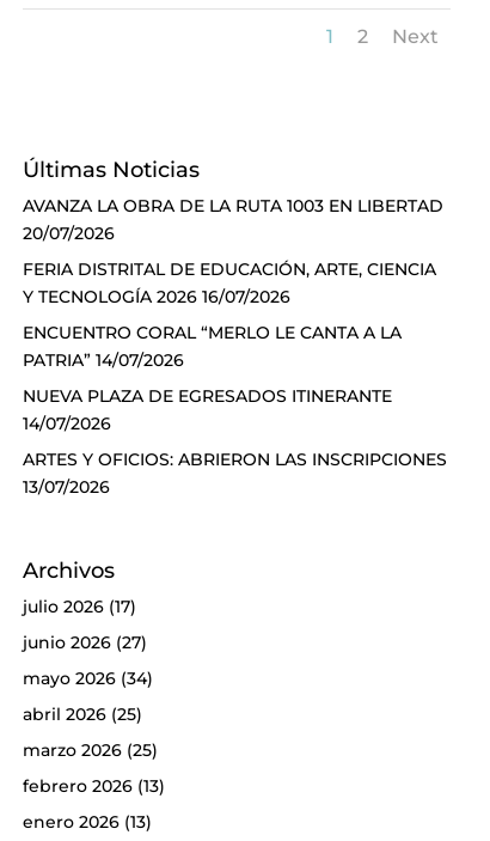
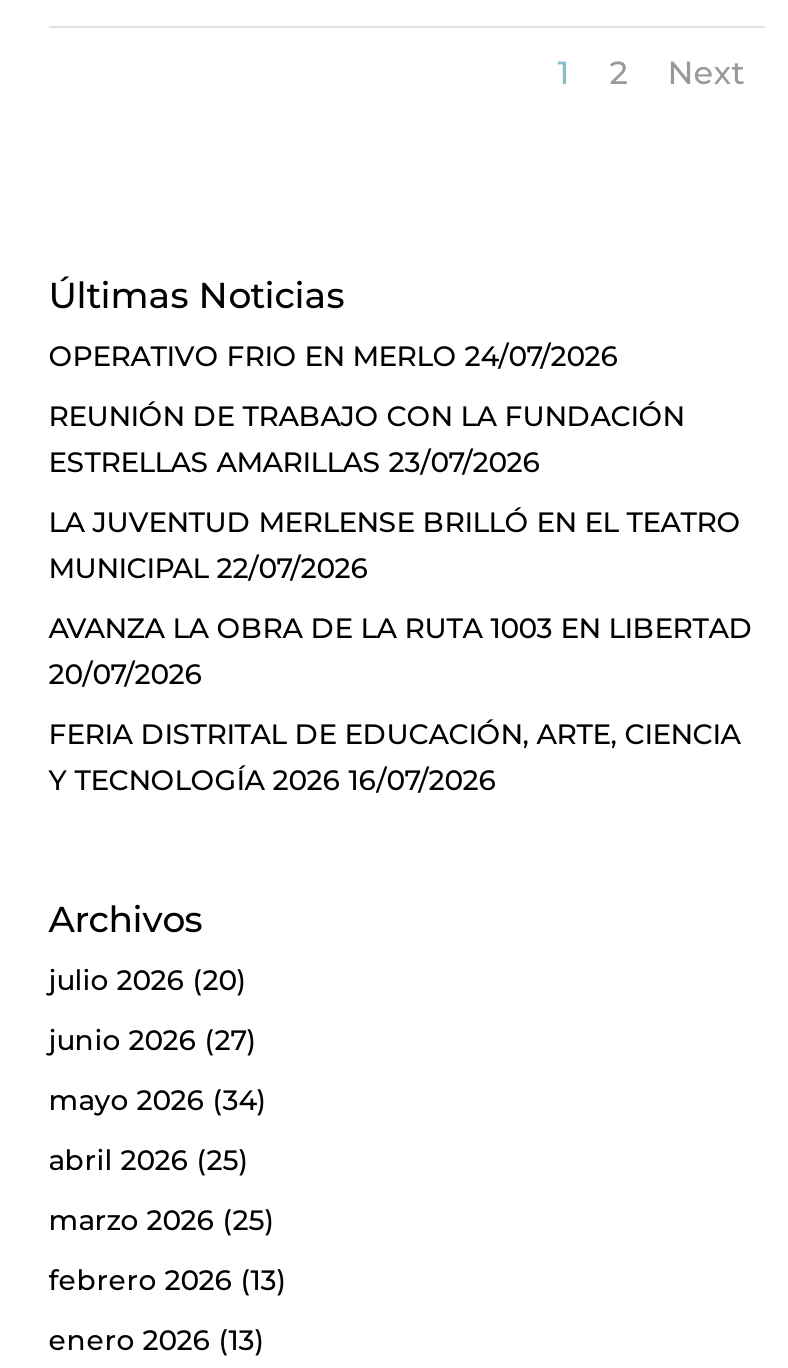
+ OPERATIVO FRIO EN MERLO 24/07/2026
+ REUNIÓN DE TRABAJO CON LA FUNDACIÓN
+ ESTRELLAS AMARILLAS 23/07/2026
+ LA JUVENTUD MERLENSE BRILLÓ EN EL TEATRO
+ MUNICIPAL 22/07/2026

moved down: AVANZA LA OBRA DE LA RUTA 1003 EN LIBERTAD | 20/07/2026 | FERIA DISTRITAL DE EDUCACIÓN, ARTE, CIENCIA | Y TECNOLOGÍA 2026 16/07/2026

- ENCUENTRO CORAL “MERLO LE CANTA A LA
- PATRIA” 14/07/2026
- NUEVA PLAZA DE EGRESADOS ITINERANTE
- 14/07/2026
- ARTES Y OFICIOS: ABRIERON LAS INSCRIPCIONES
- 13/07/2026

- julio 2026 (17)
+ julio 2026 (20)
